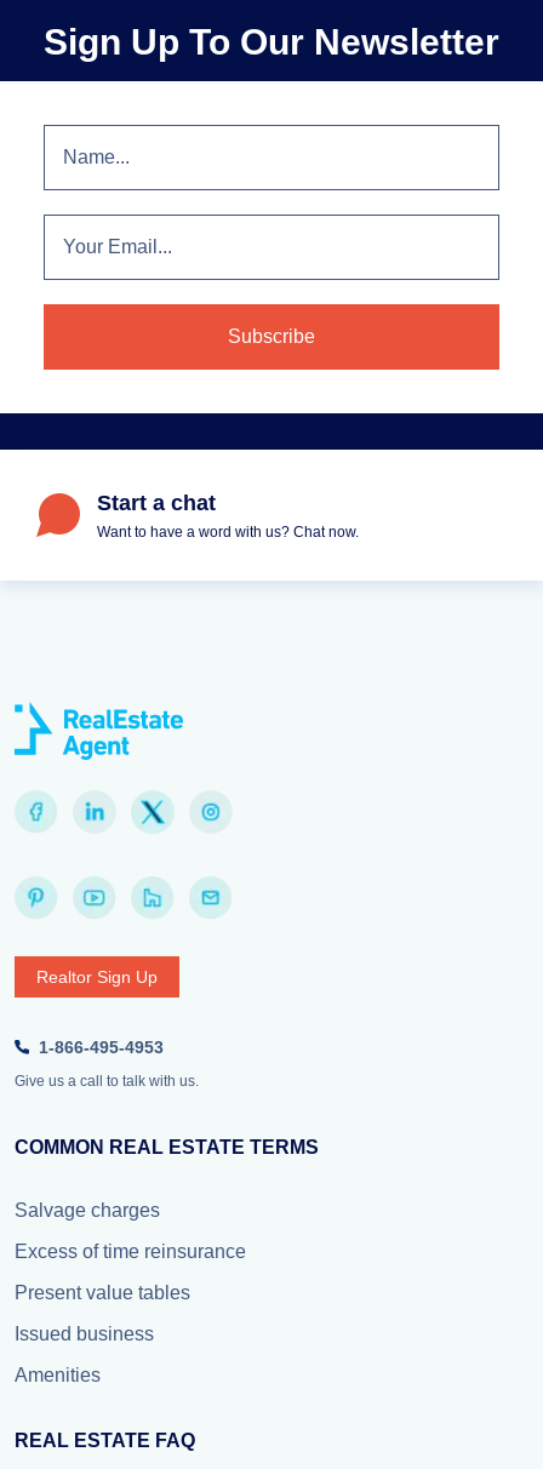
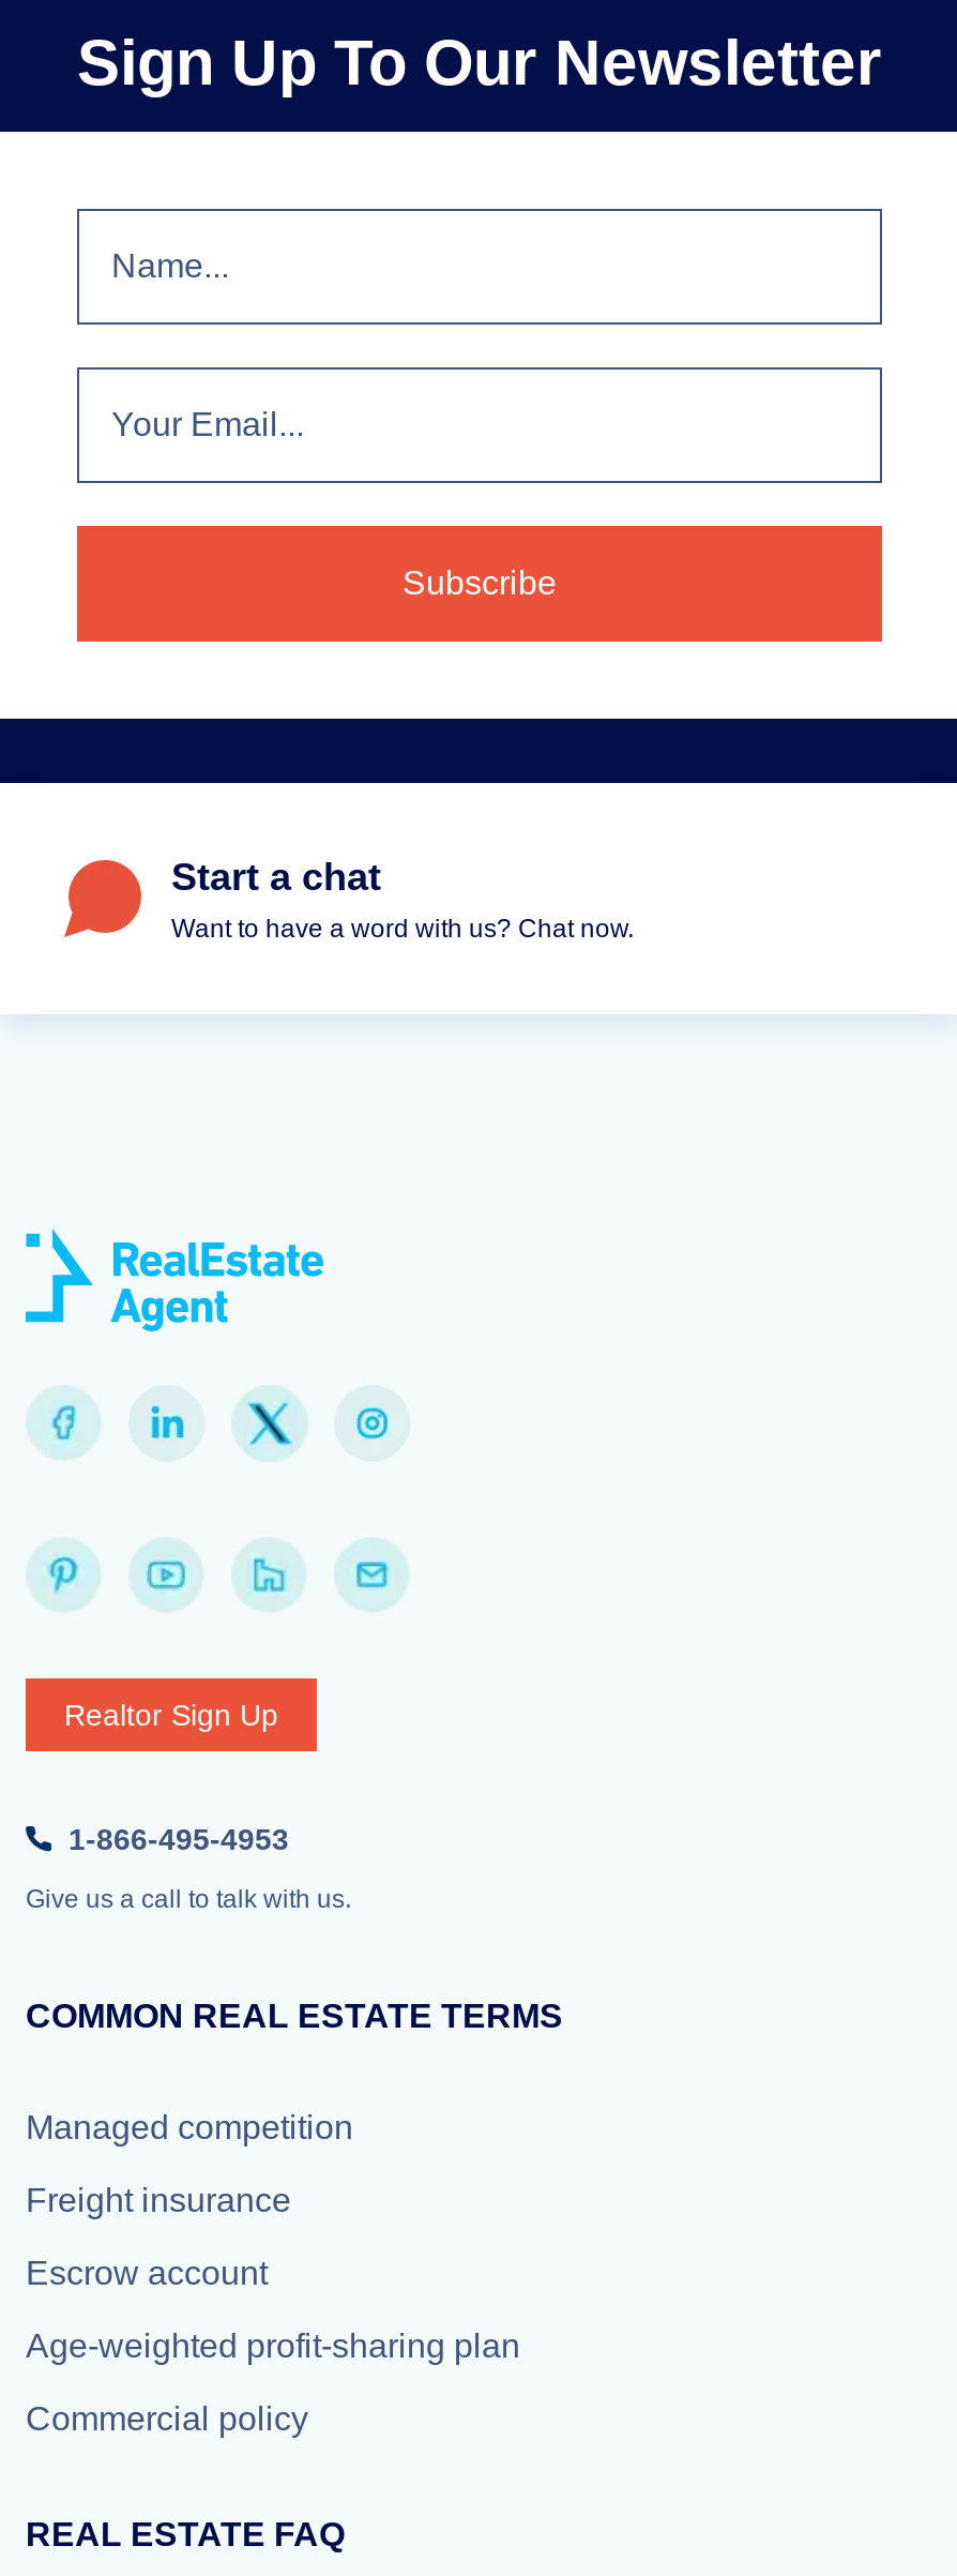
- Salvage charges
+ Managed competition

- Excess of time reinsurance
+ Freight insurance

- Present value tables
+ Escrow account

- Issued business
+ Age-weighted profit-sharing plan

- Amenities
+ Commercial policy
